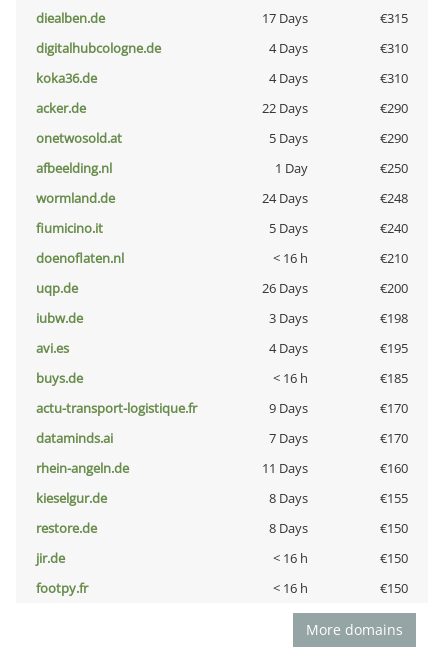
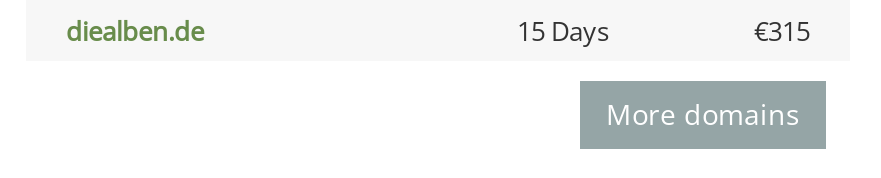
- 17 Days
+ 15 Days

- digitalhubcologne.de
- 4 Days
- €310
- koka36.de
- 4 Days
- €310
- acker.de
- 22 Days
- €290
- onetwosold.at
- 5 Days
- €290
- afbeelding.nl
- 1 Day
- €250
- wormland.de
- 24 Days
- €248
- fiumicino.it
- 5 Days
- €240
- doenoflaten.nl
- < 16 h
- €210
- uqp.de
- 26 Days
- €200
- iubw.de
- 3 Days
- €198
- avi.es
- 4 Days
- €195
- buys.de
- < 16 h
- €185
- actu-transport-logistique.fr
- 9 Days
- €170
- dataminds.ai
- 7 Days
- €170
- rhein-angeln.de
- 11 Days
- €160
- kieselgur.de
- 8 Days
- €155
- restore.de
- 8 Days
- €150
- jir.de
- < 16 h
- €150
- footpy.fr
- < 16 h
- €150
